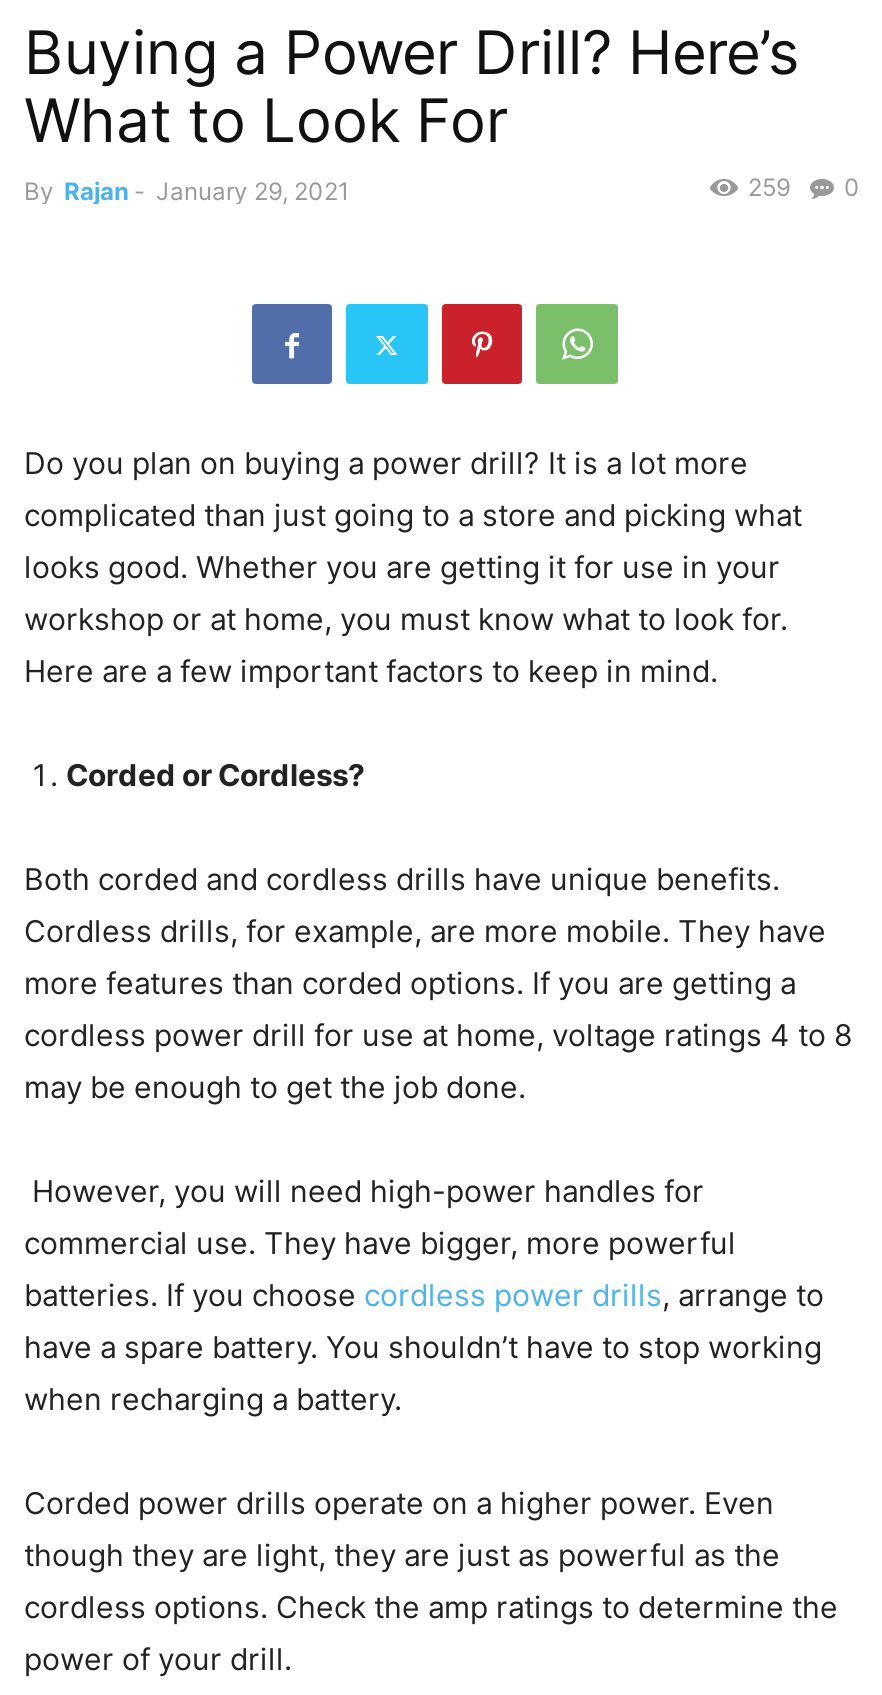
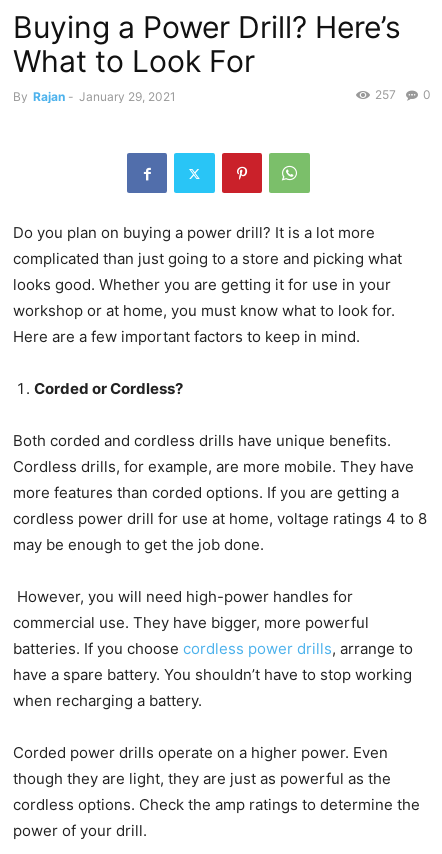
- 259 0
+ 257 0
